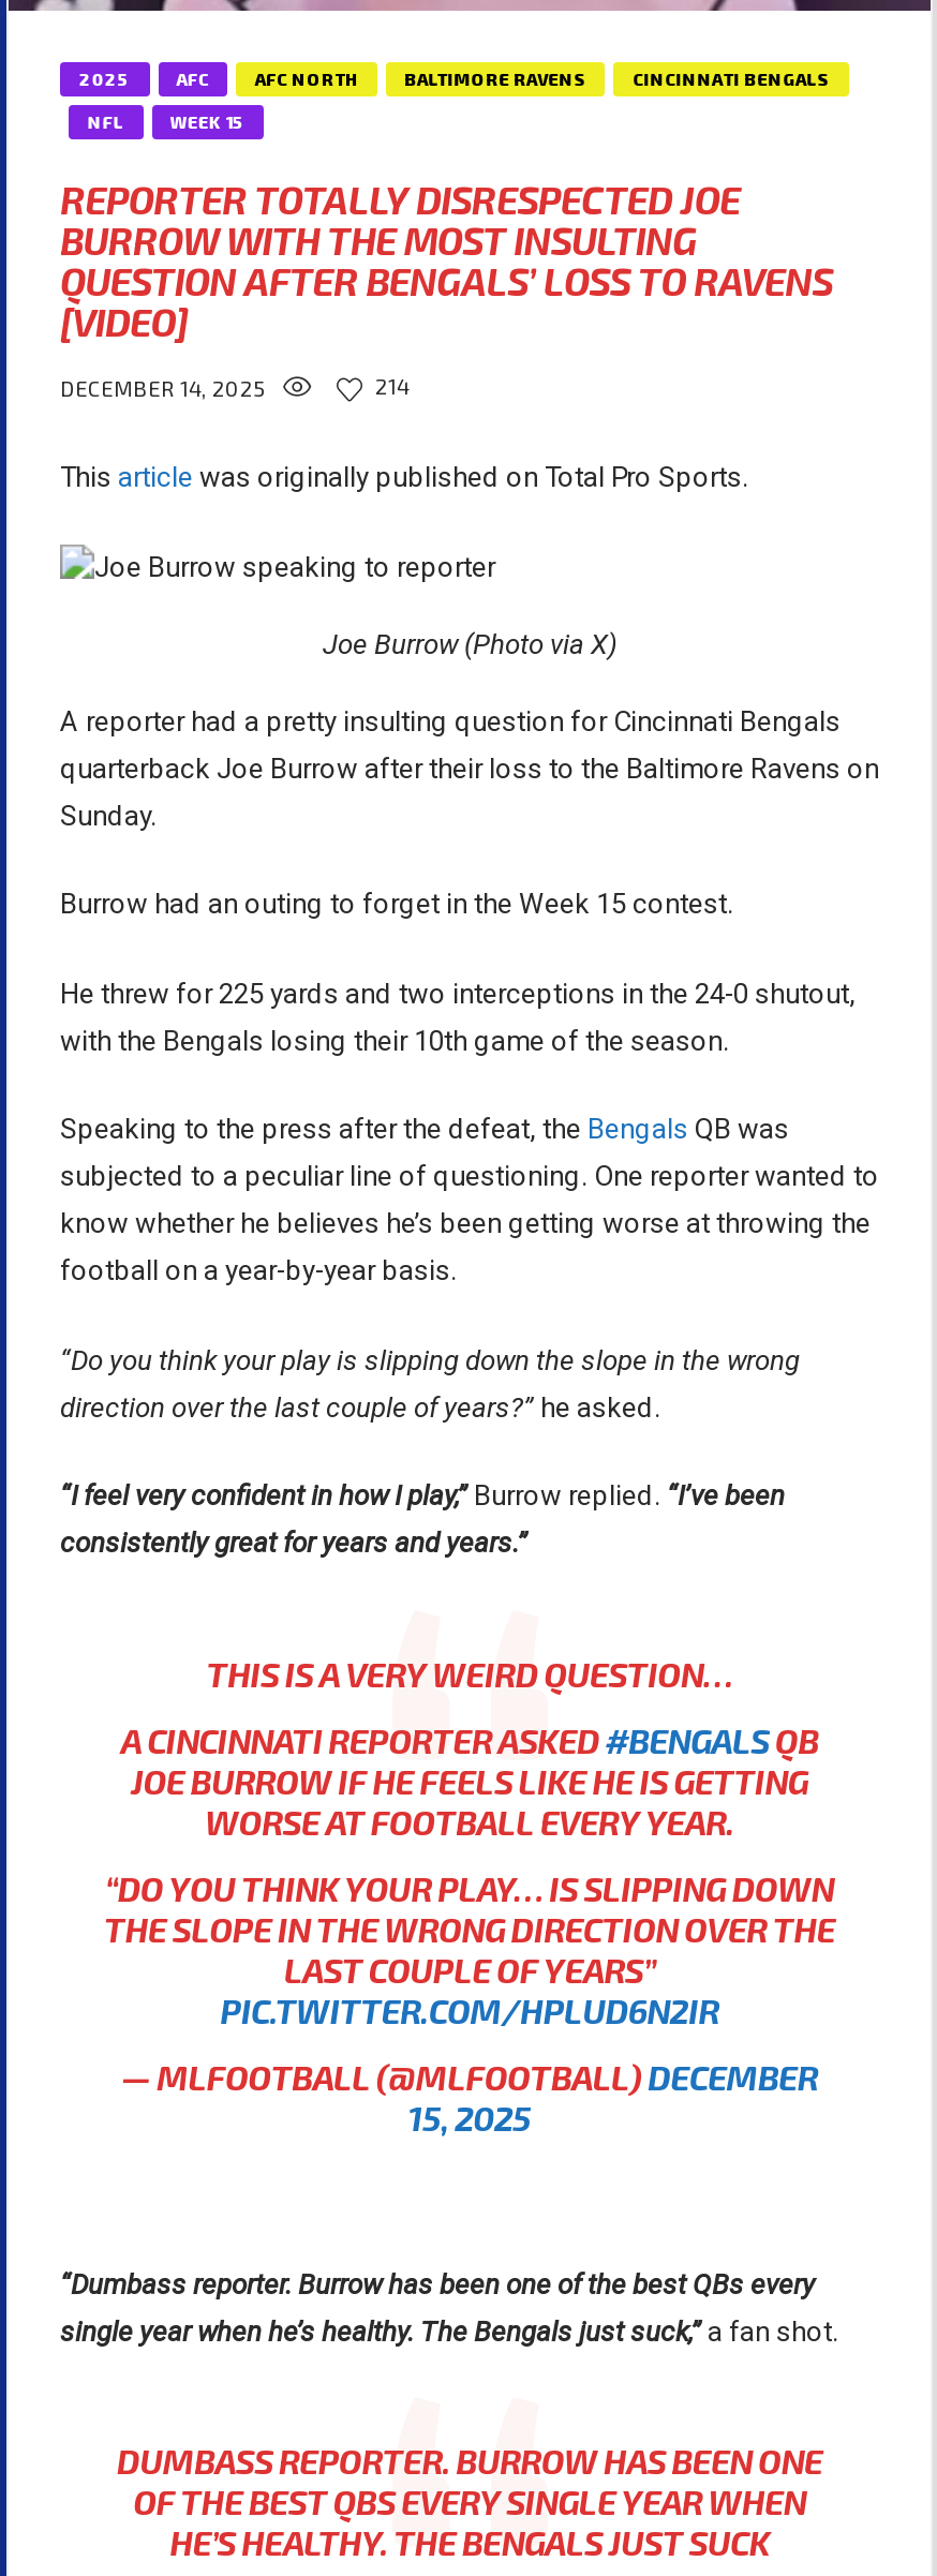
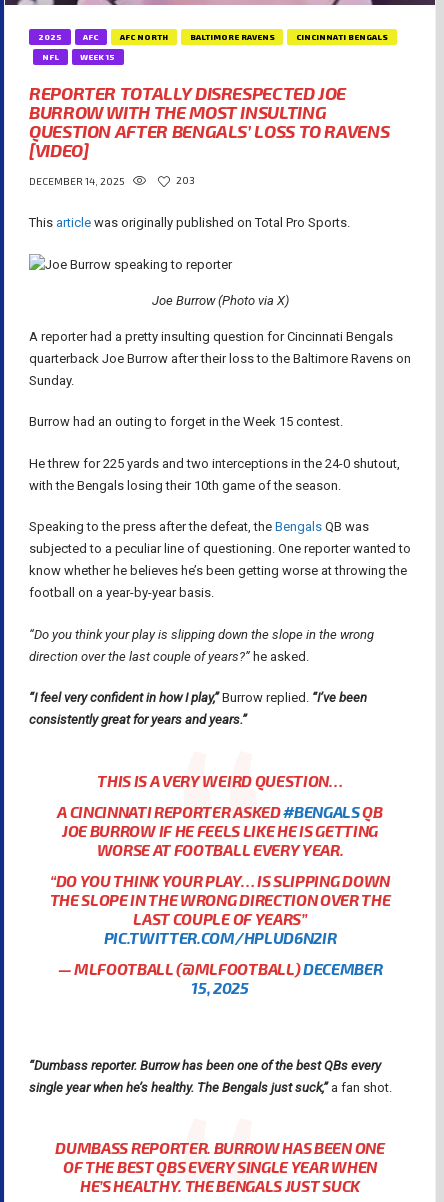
- 214
+ 203
